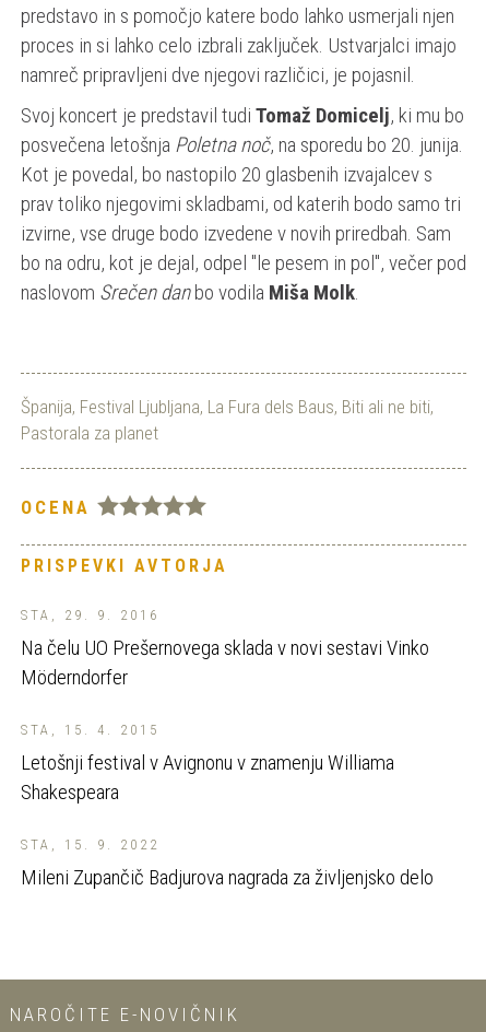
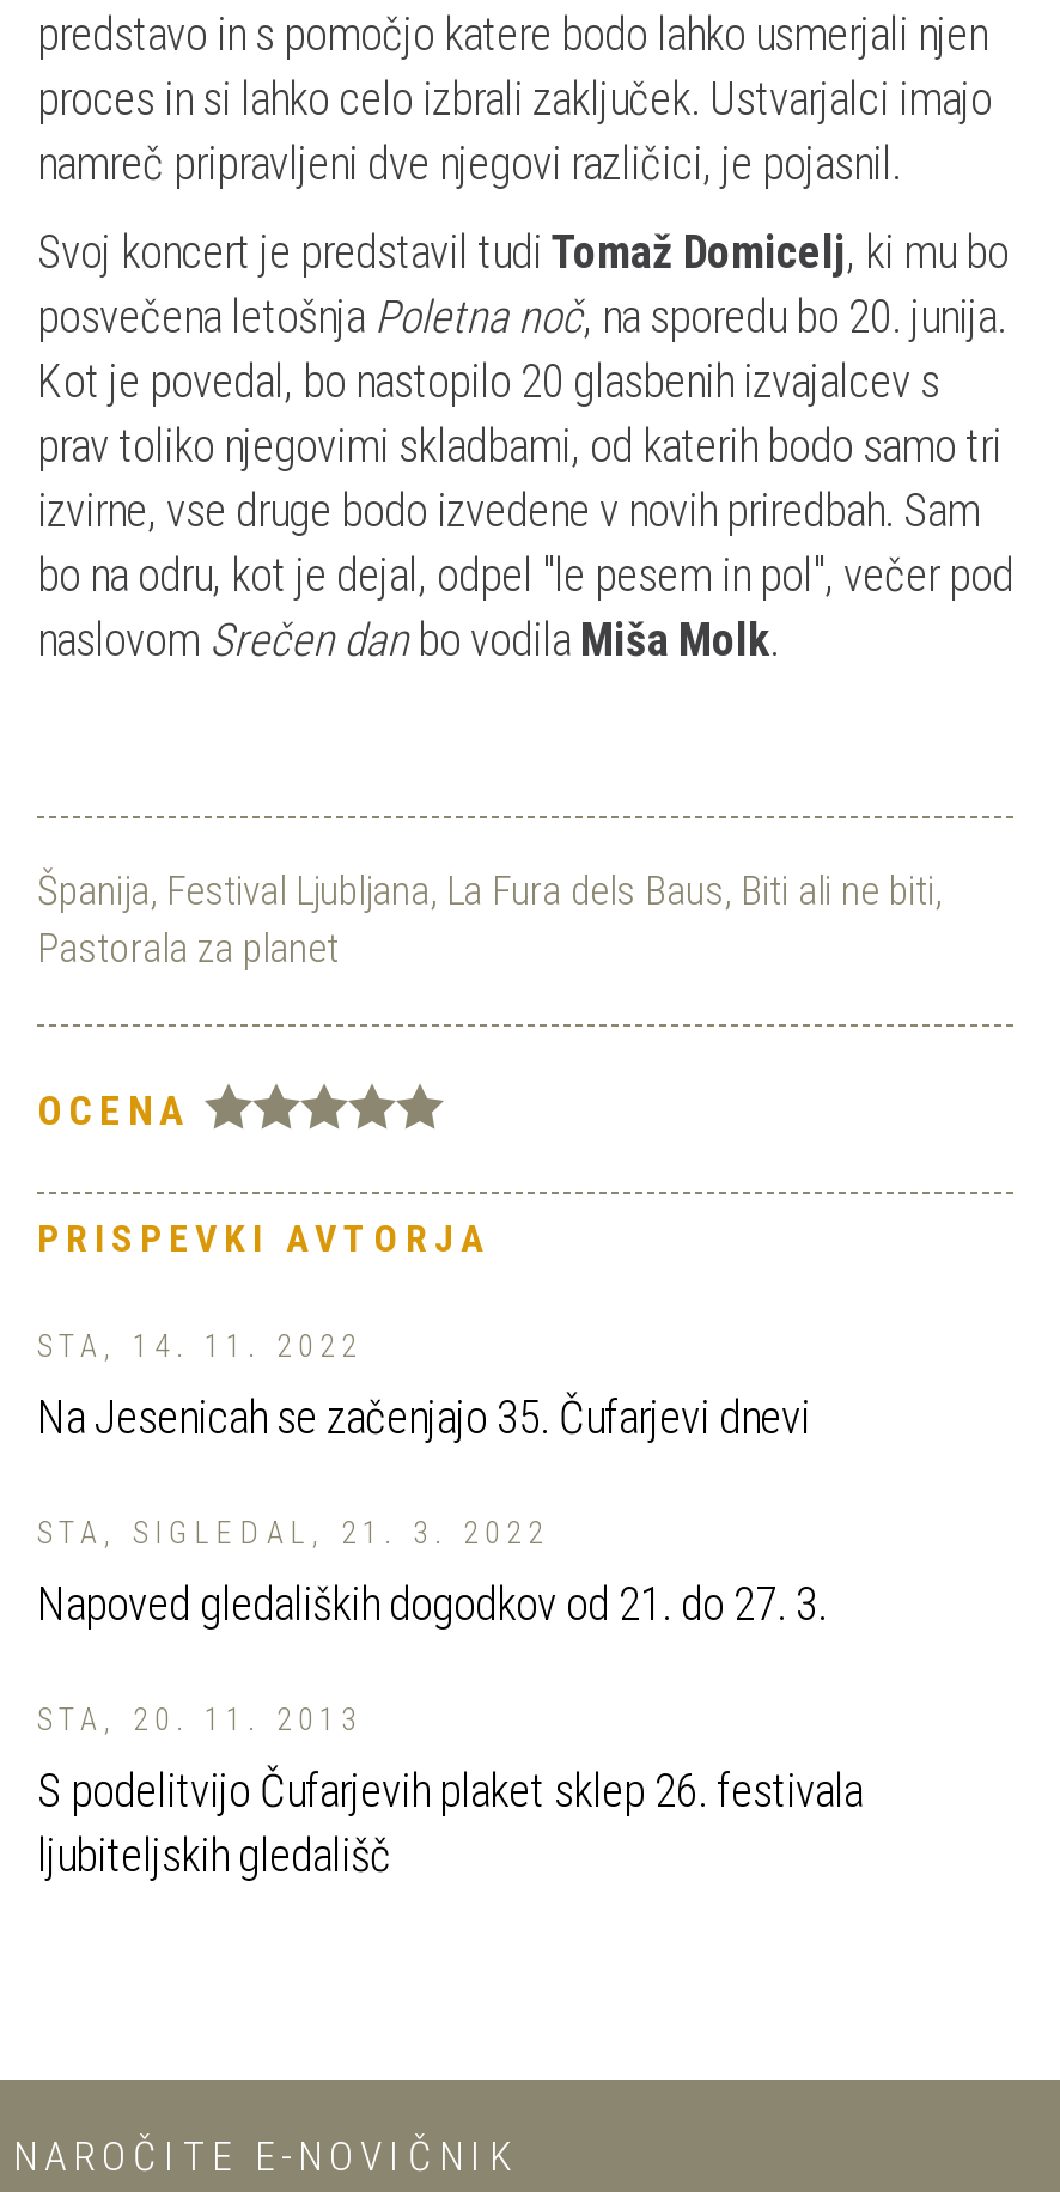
- STA, 29. 9. 2016
+ STA, 14. 11. 2022

- Na čelu UO Prešernovega sklada v novi sestavi Vinko
- Möderndorfer
+ Na Jesenicah se začenjajo 35. Čufarjevi dnevi

- STA, 15. 4. 2015
+ STA, SIGLEDAL, 21. 3. 2022

- Letošnji festival v Avignonu v znamenju Williama
- Shakespeara
+ Napoved gledaliških dogodkov od 21. do 27. 3.

- STA, 15. 9. 2022
+ STA, 20. 11. 2013

- Mileni Zupančič Badjurova nagrada za življenjsko delo
+ S podelitvijo Čufarjevih plaket sklep 26. festivala
+ ljubiteljskih gledališč
